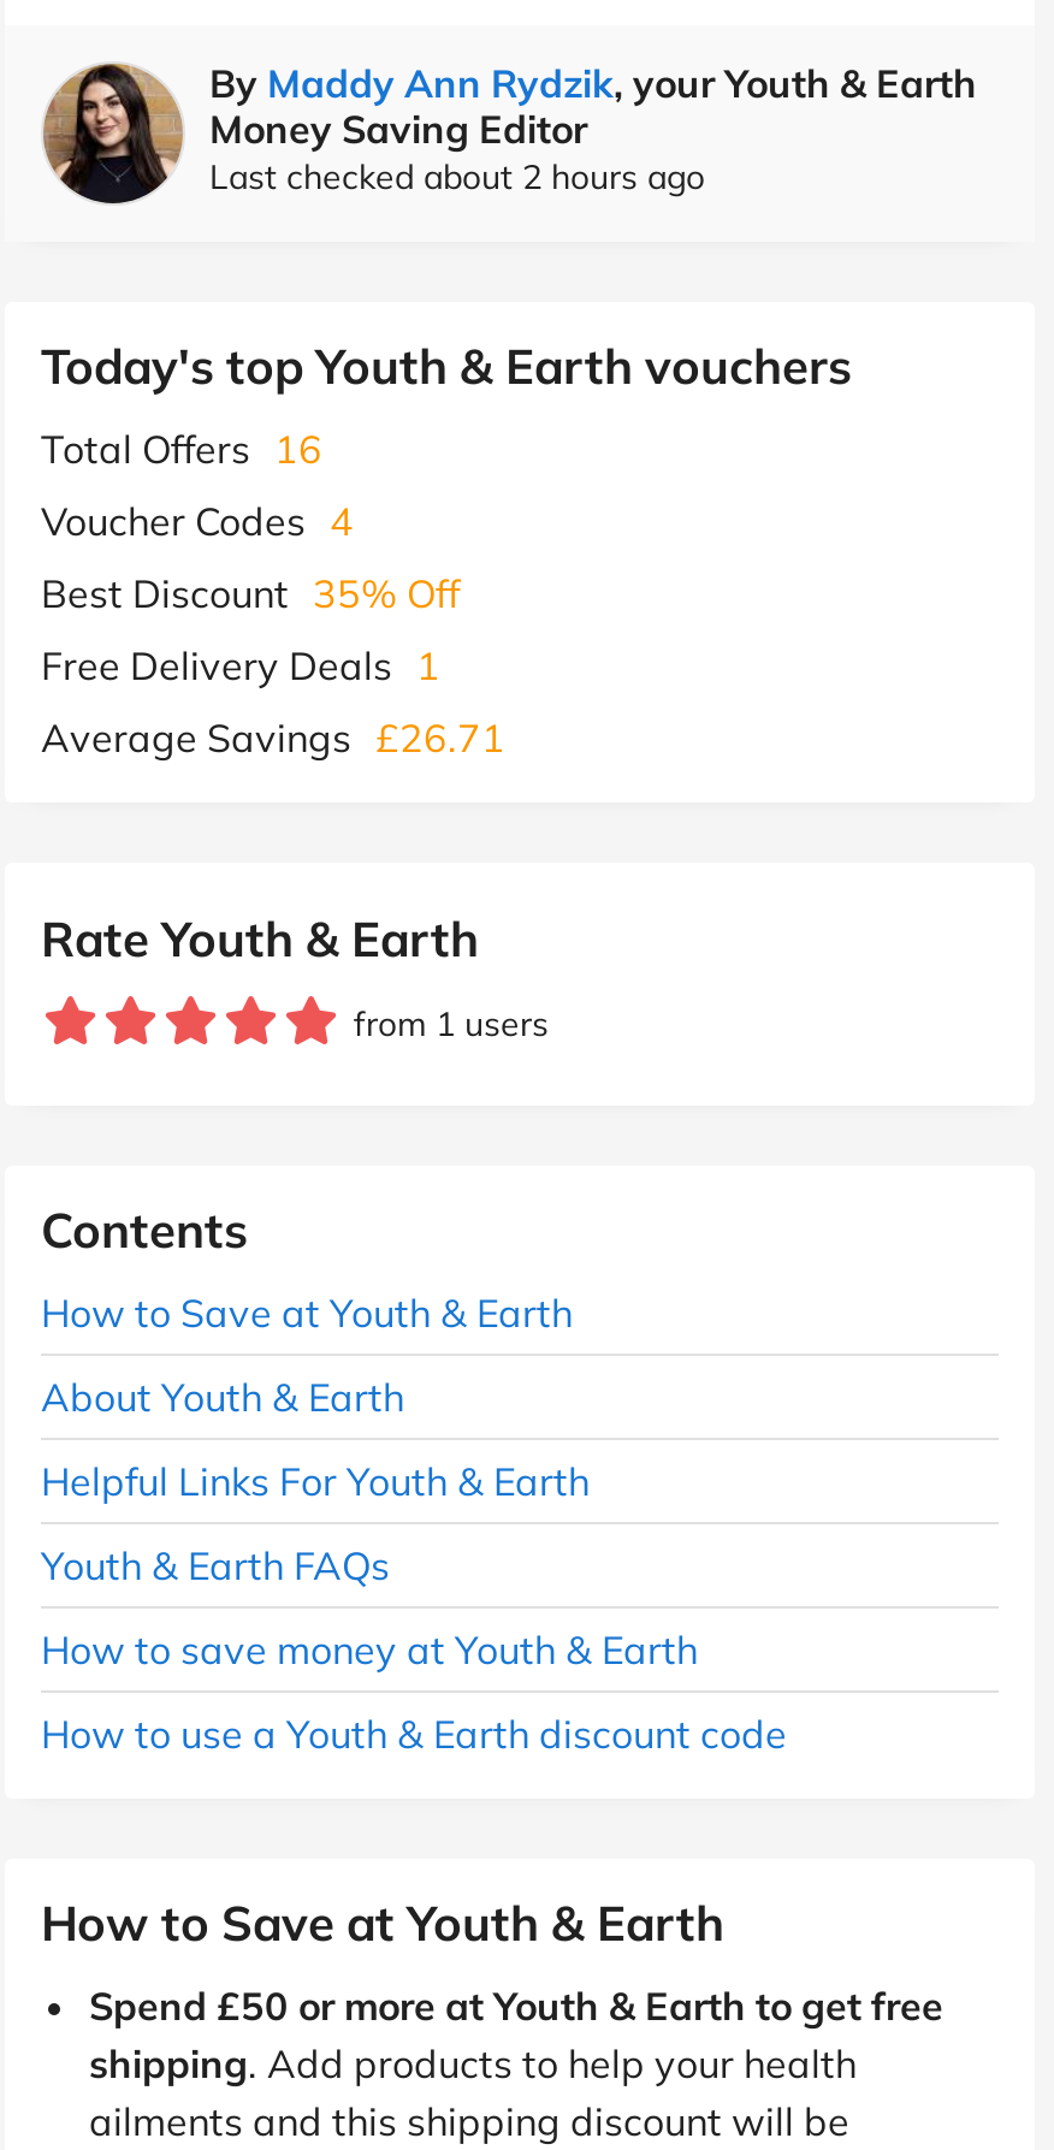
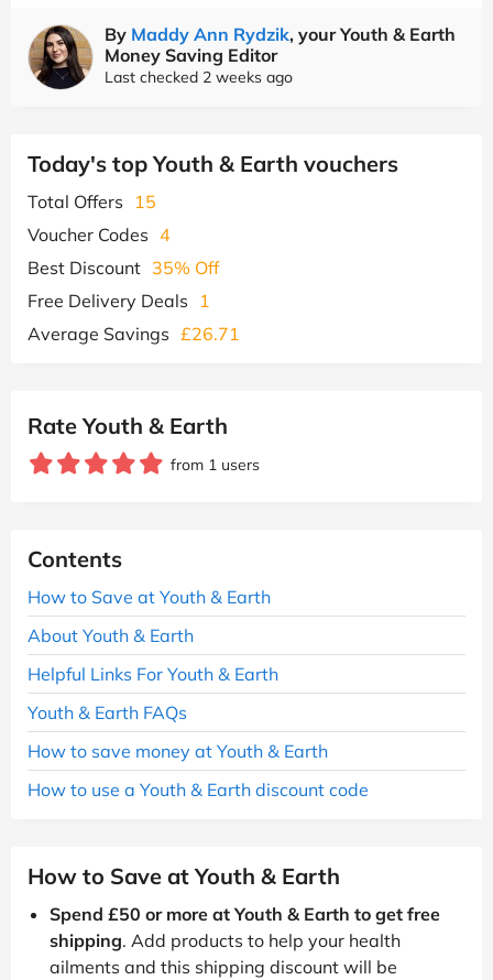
- Last checked about 2 hours ago
+ Last checked 2 weeks ago

- Total Offers 16
+ Total Offers 15
